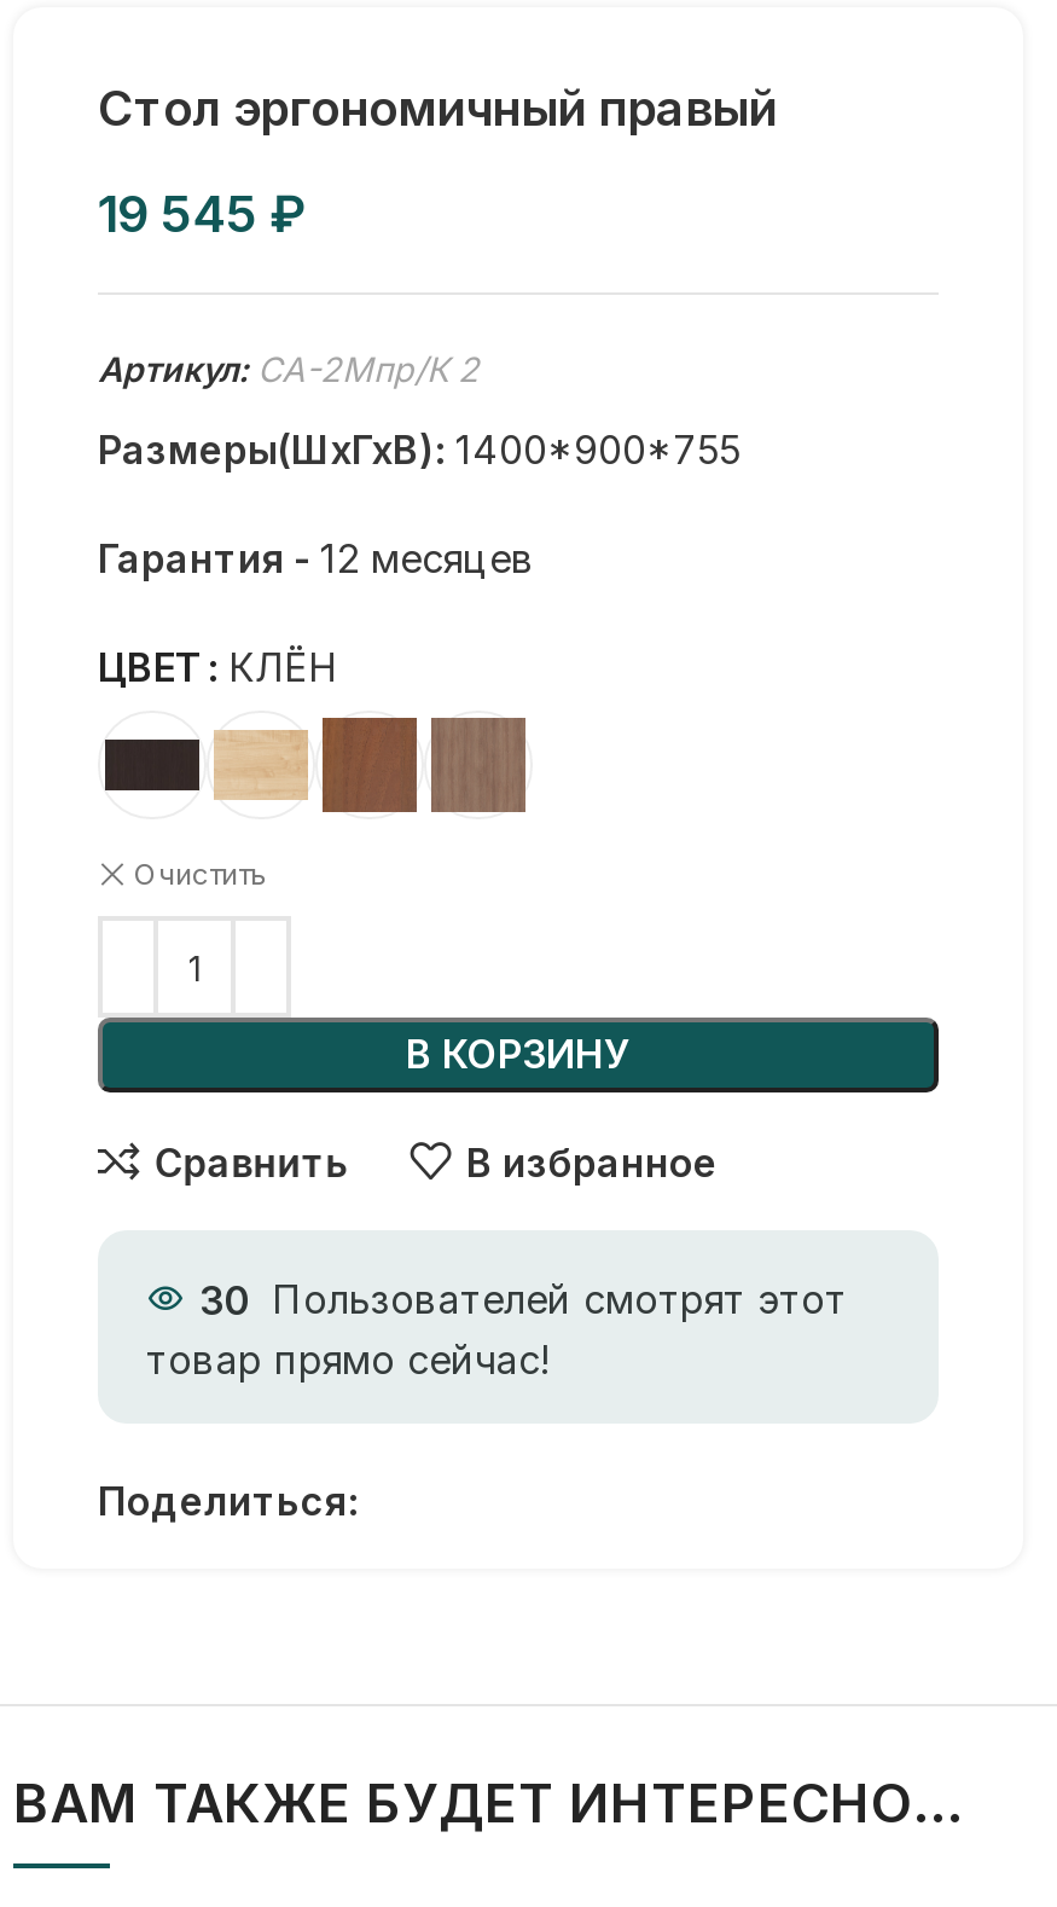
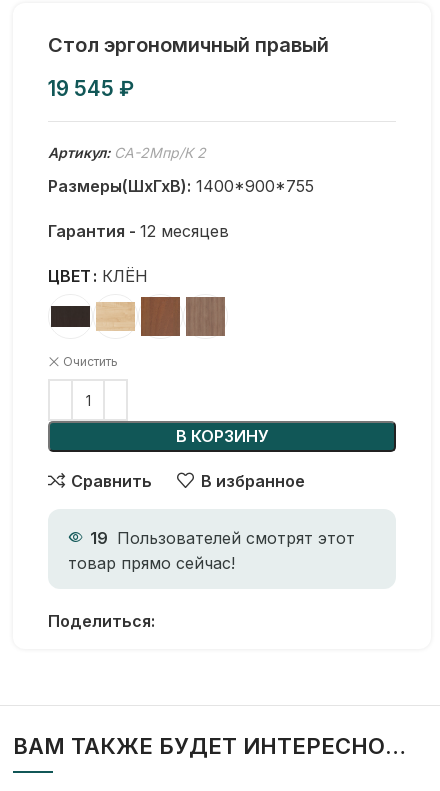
- 30 Пользователей смотрят этот
+ 19 Пользователей смотрят этот
